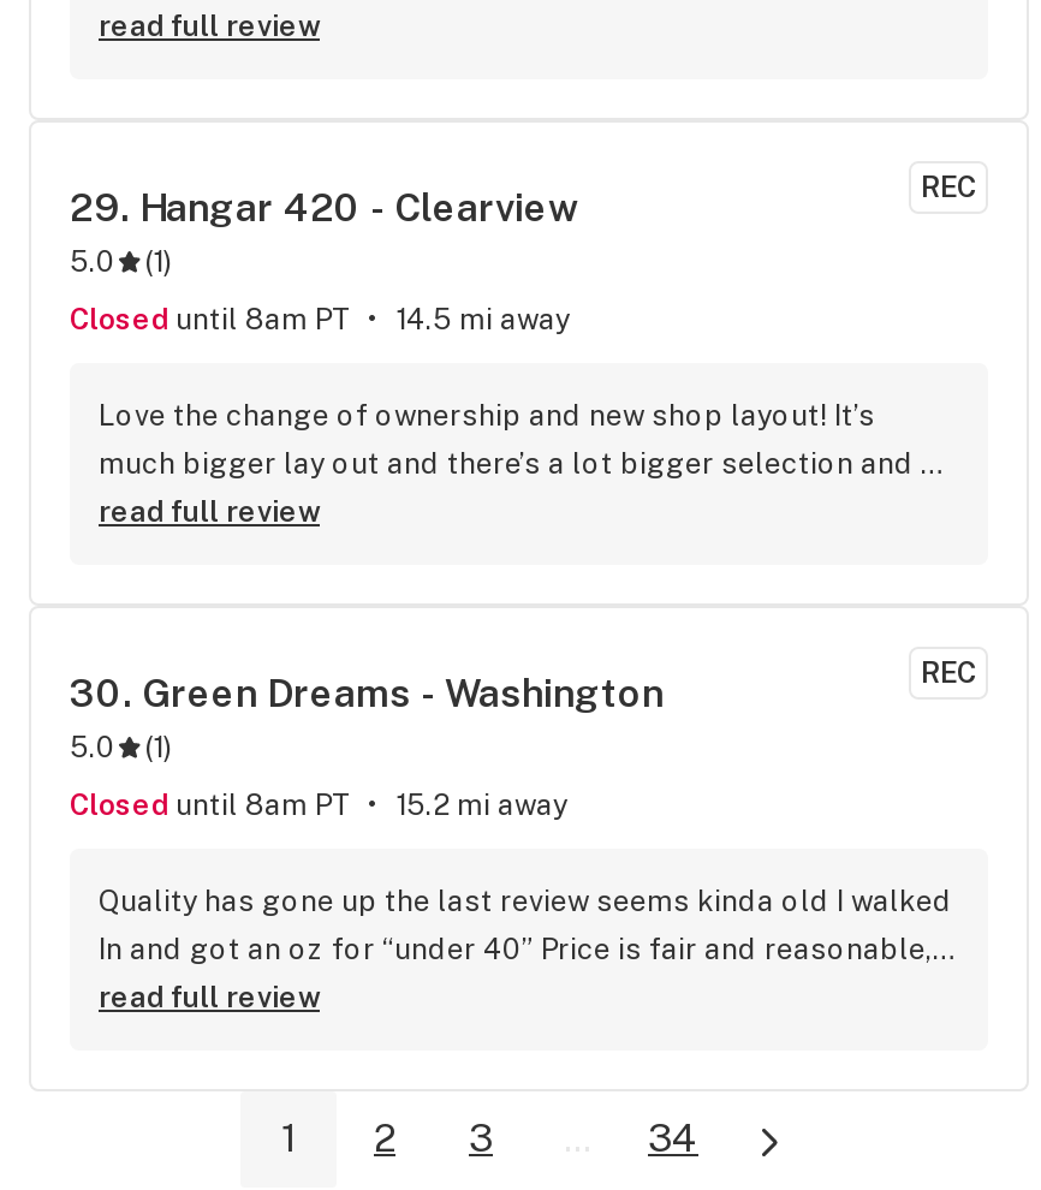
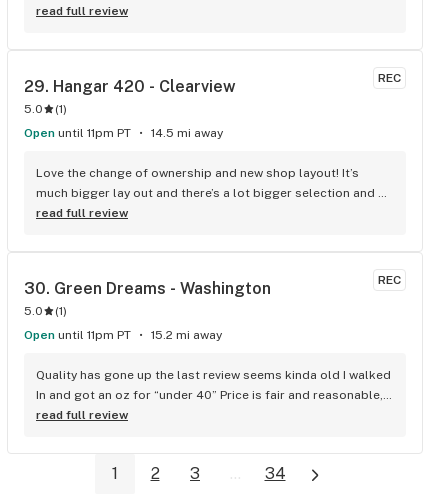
- Closed until 8am PT
+ Open until 11pm PT

- Closed until 8am PT
+ Open until 11pm PT
